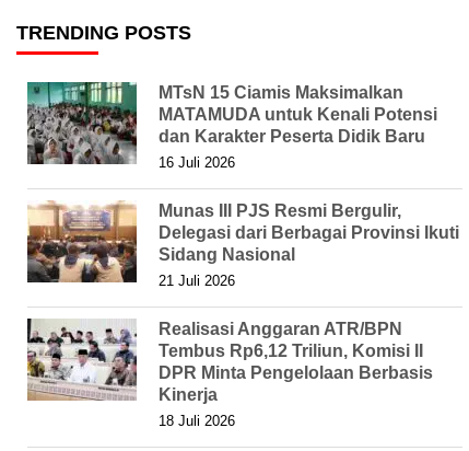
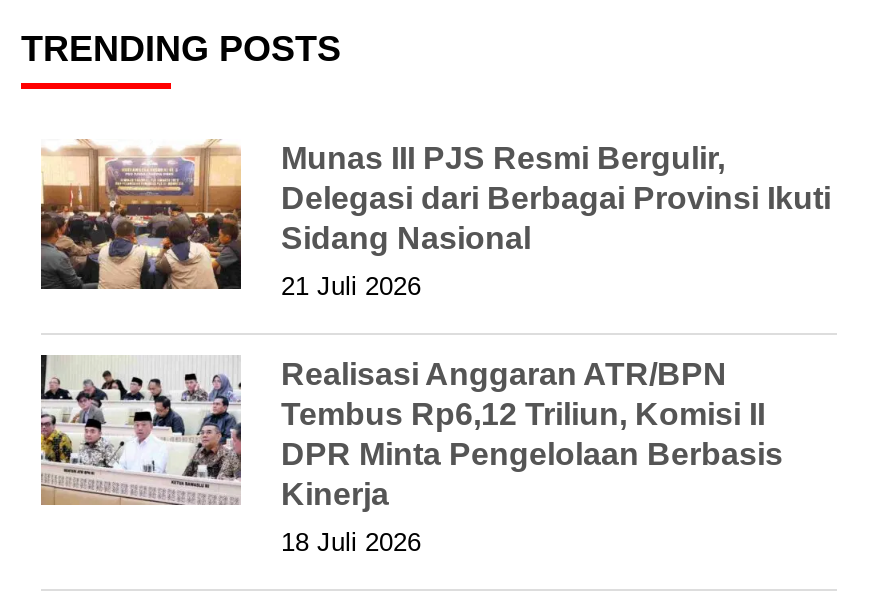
- [image]
- MTsN 15 Ciamis Maksimalkan
- MATAMUDA untuk Kenali Potensi
- dan Karakter Peserta Didik Baru
- 16 Juli 2026
